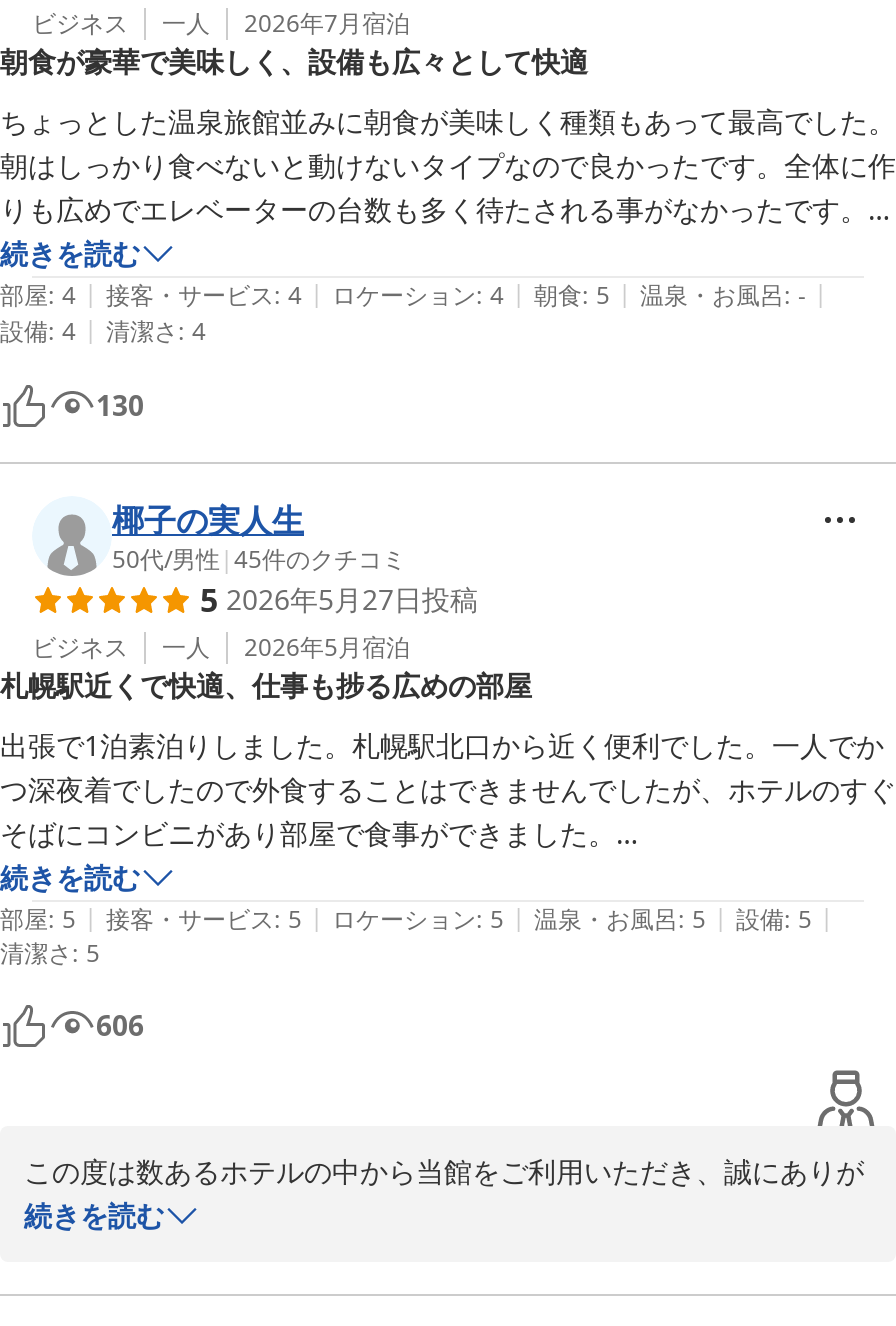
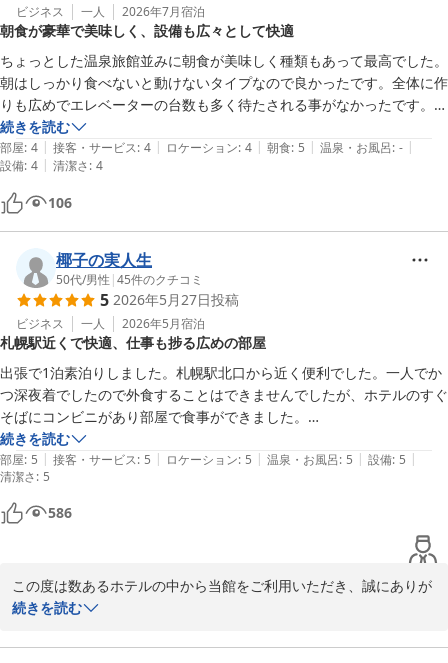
- 130
+ 106

- 606
+ 586
